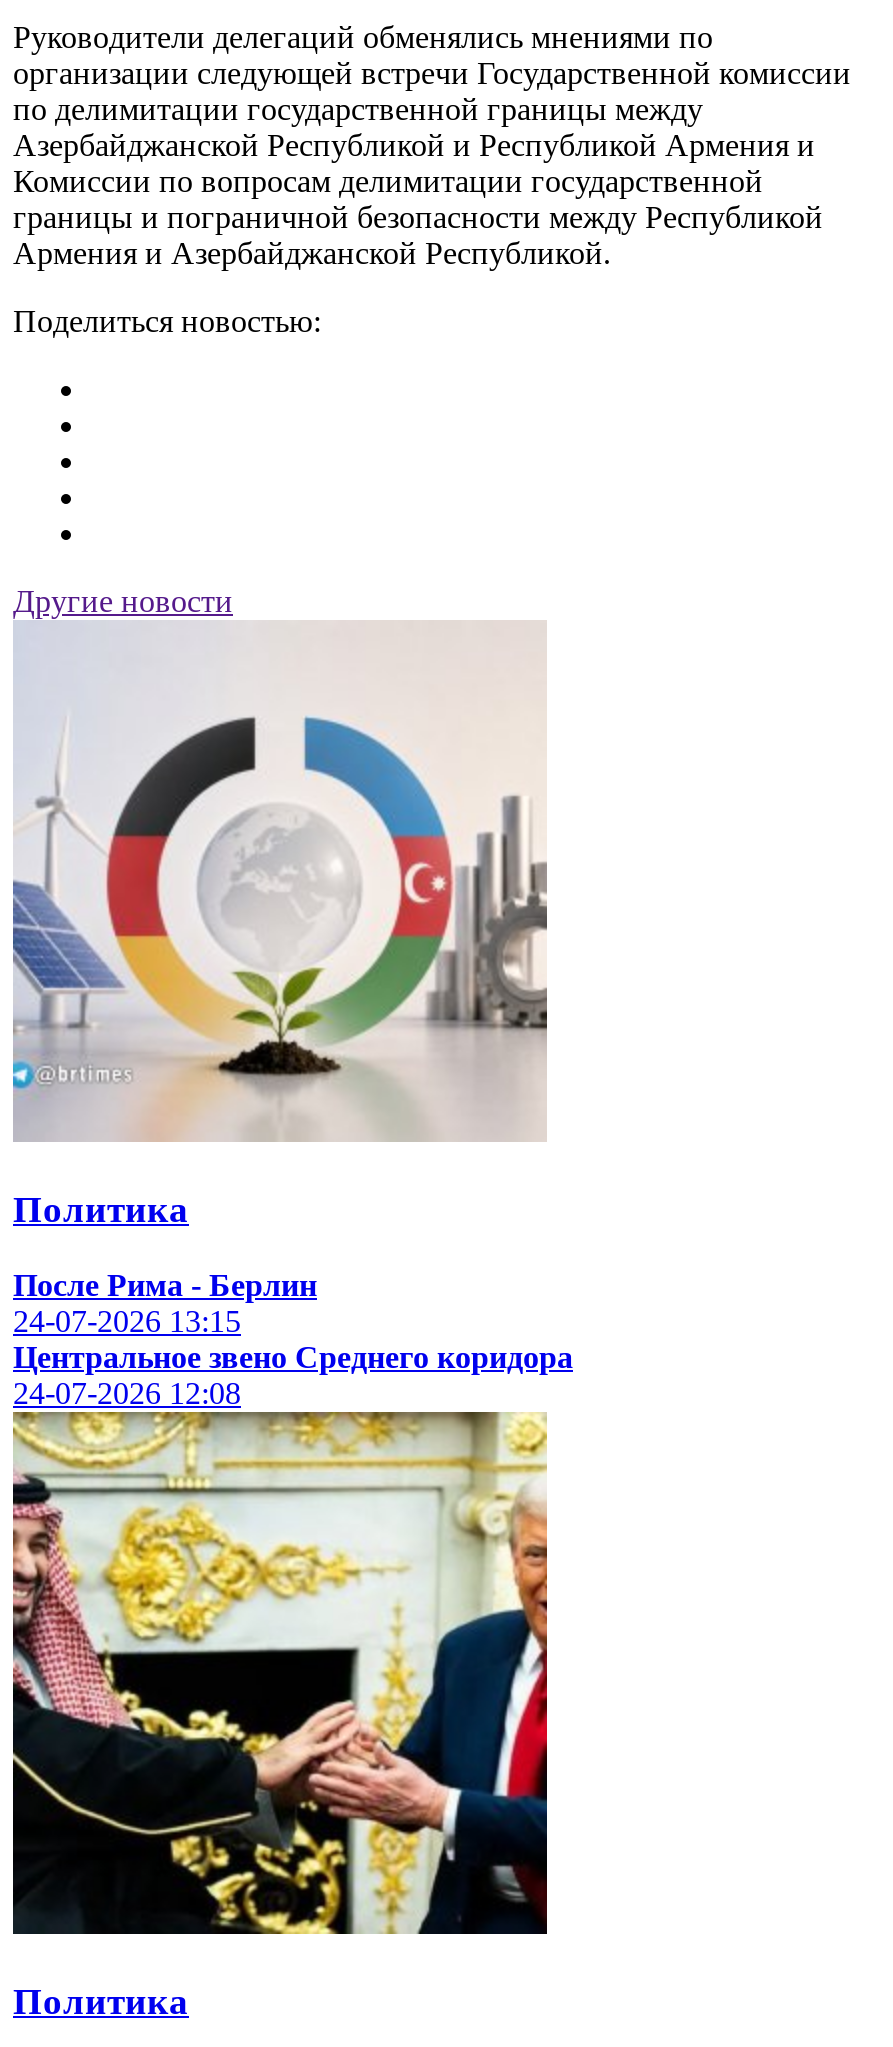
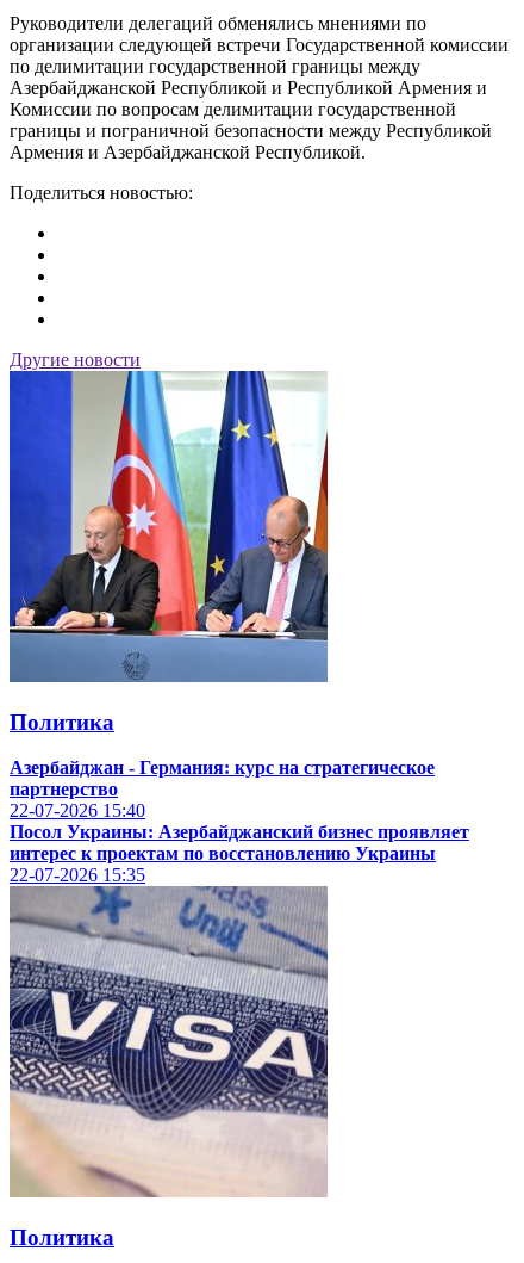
- [image]
+ [image]

- После Рима - Берлин
- 24-07-2026 13:15
- Центральное звено Среднего коридора
- 24-07-2026 12:08
+ Азербайджан - Германия: курс на стратегическое
+ партнерство
+ 22-07-2026 15:40
+ Посол Украины: Азербайджанский бизнес проявляет
+ интерес к проектам по восстановлению Украины
+ 22-07-2026 15:35

- [image]
+ [image]
